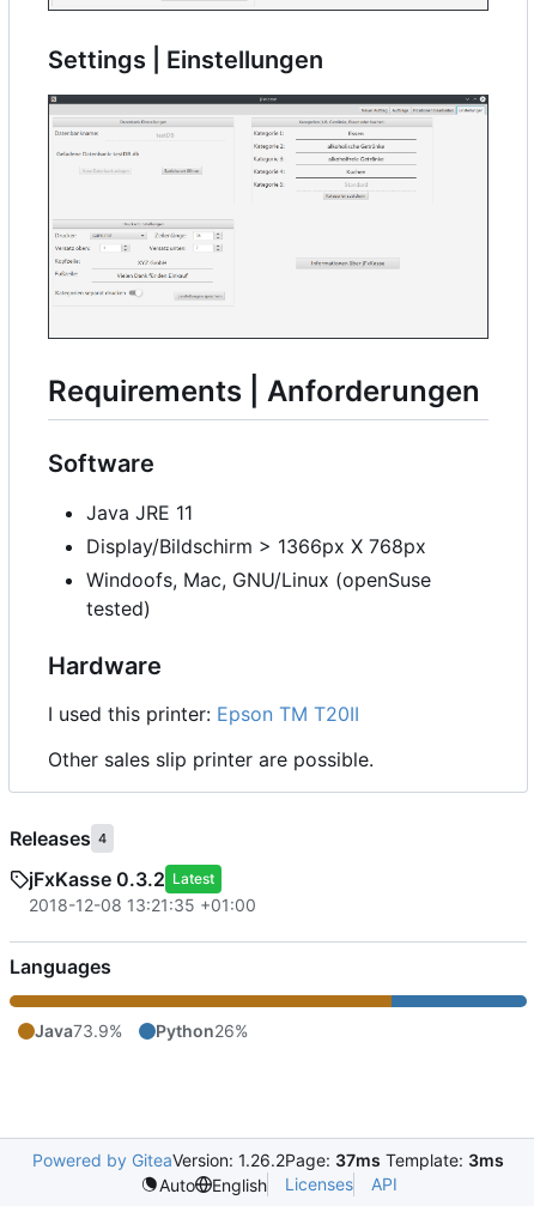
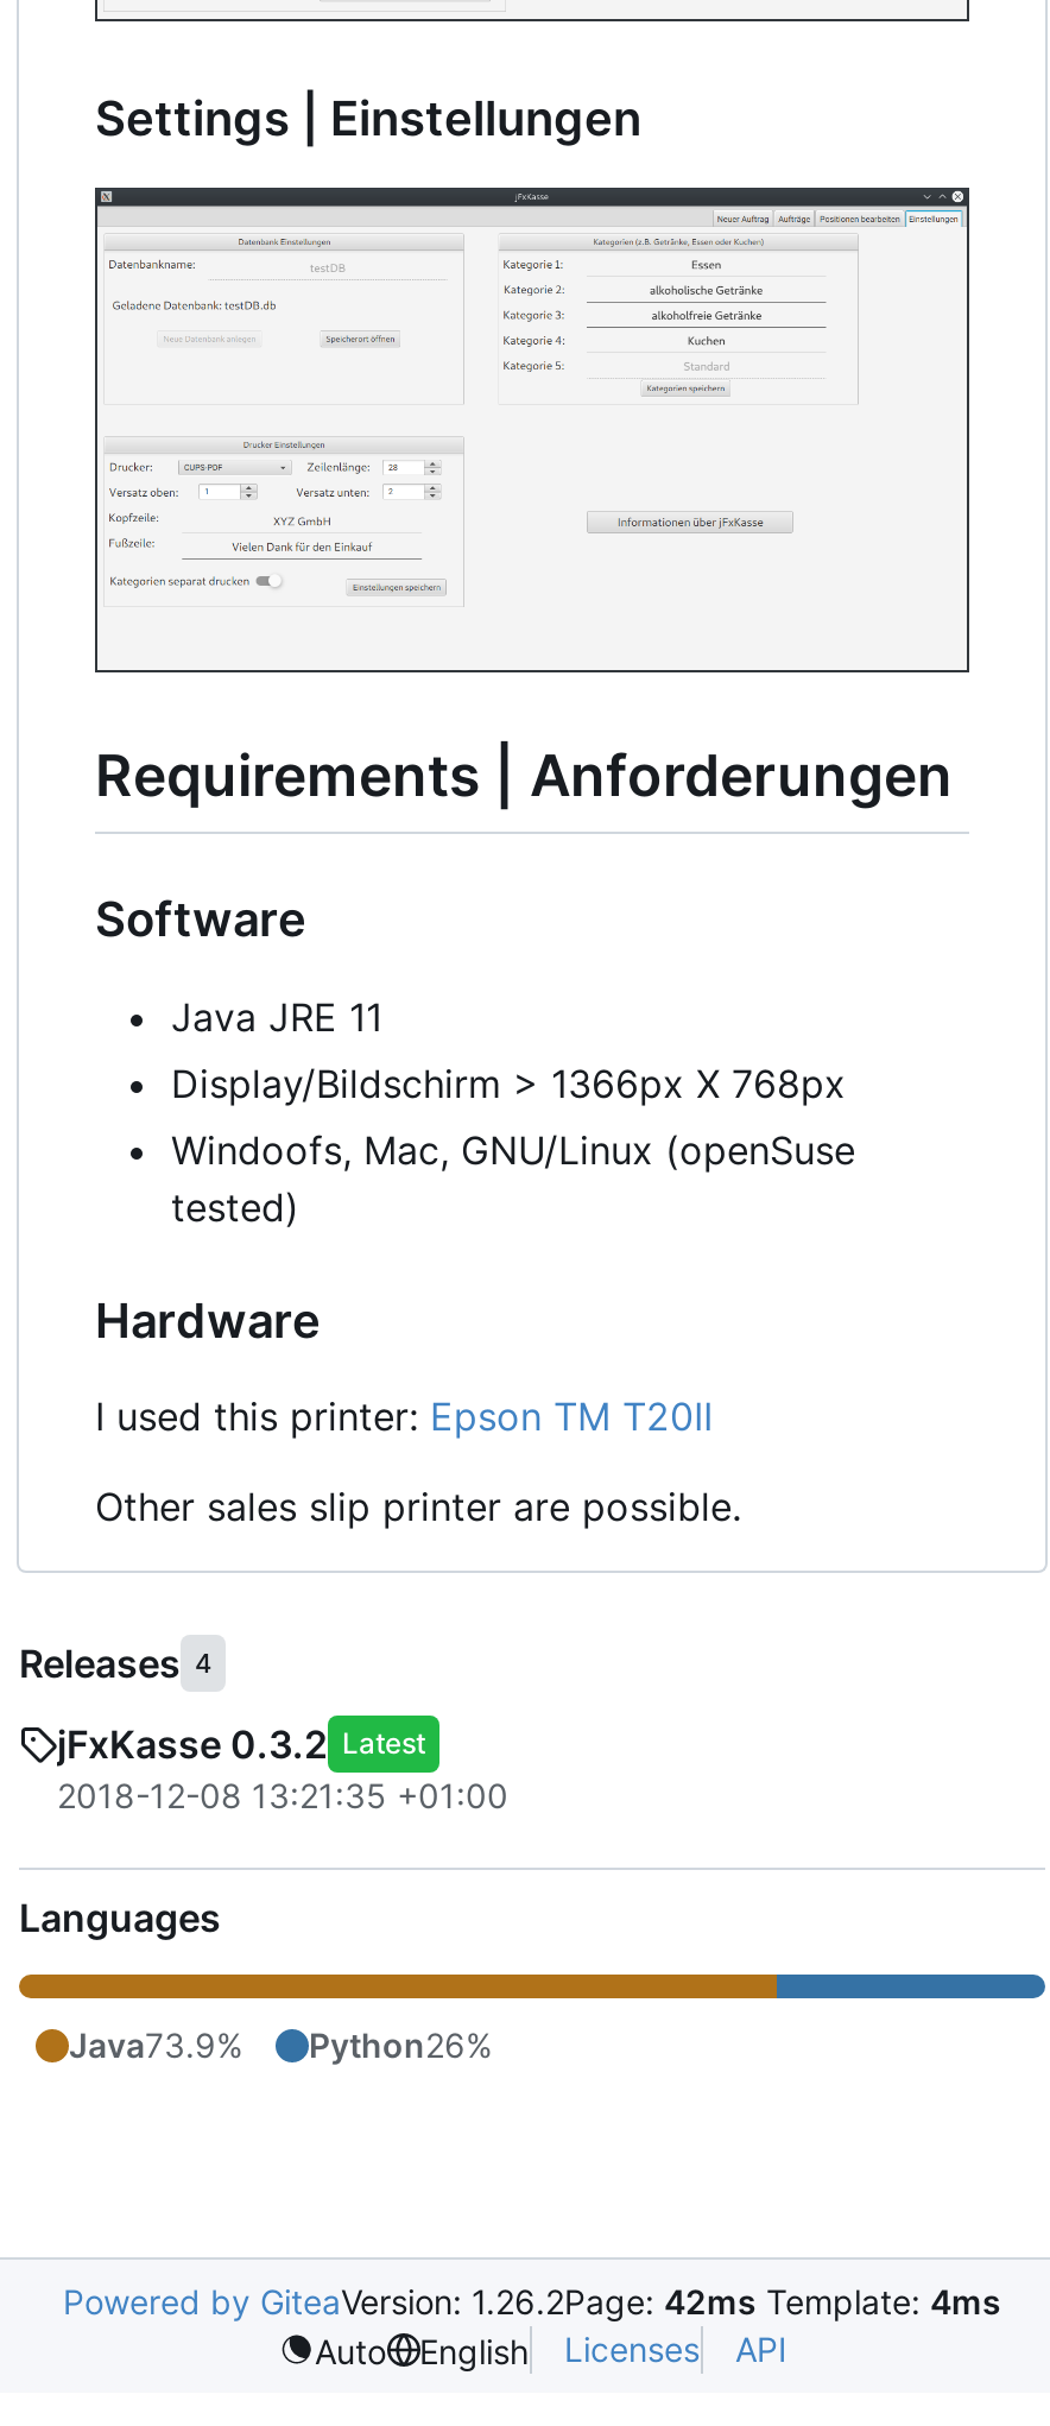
- Powered by GiteaVersion: 1.26.2Page: 37ms Template: 3ms
+ Powered by GiteaVersion: 1.26.2Page: 42ms Template: 4ms
